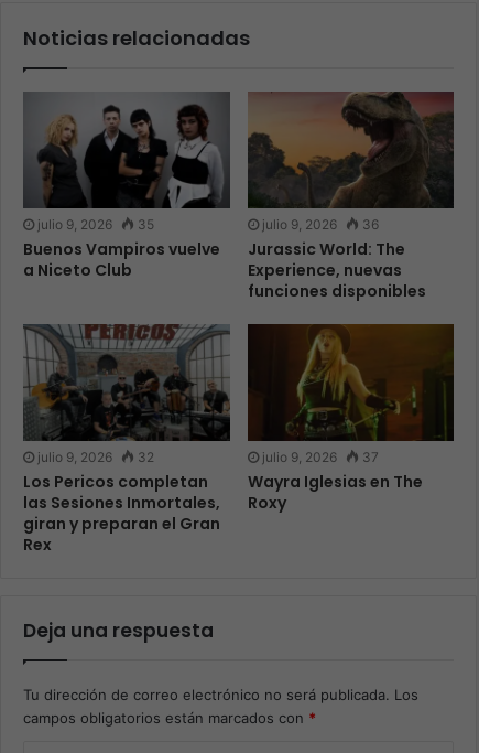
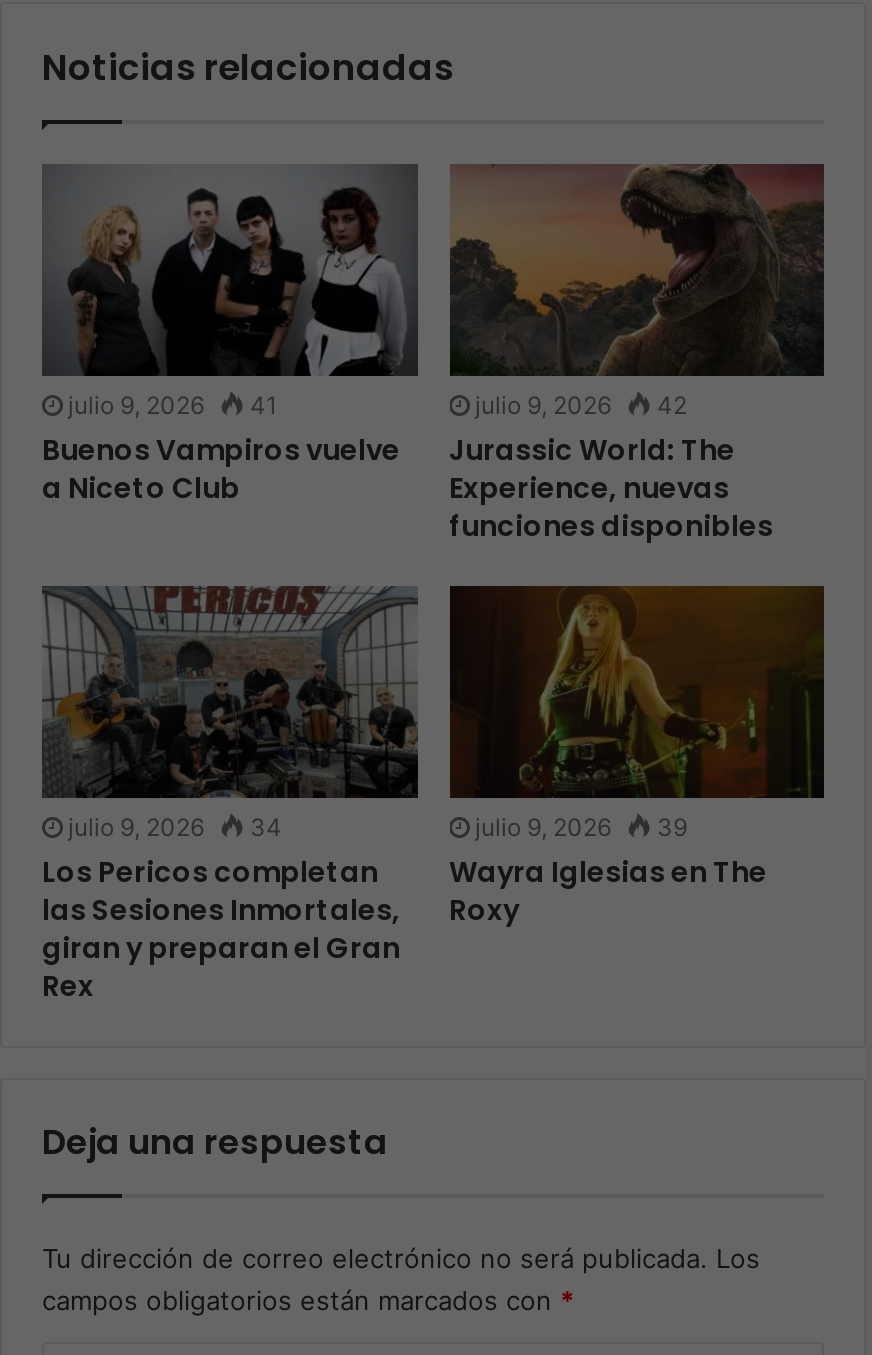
- julio 9, 2026 35
+ julio 9, 2026 41

- julio 9, 2026 36
+ julio 9, 2026 42

- julio 9, 2026 32
+ julio 9, 2026 34

- julio 9, 2026 37
+ julio 9, 2026 39
